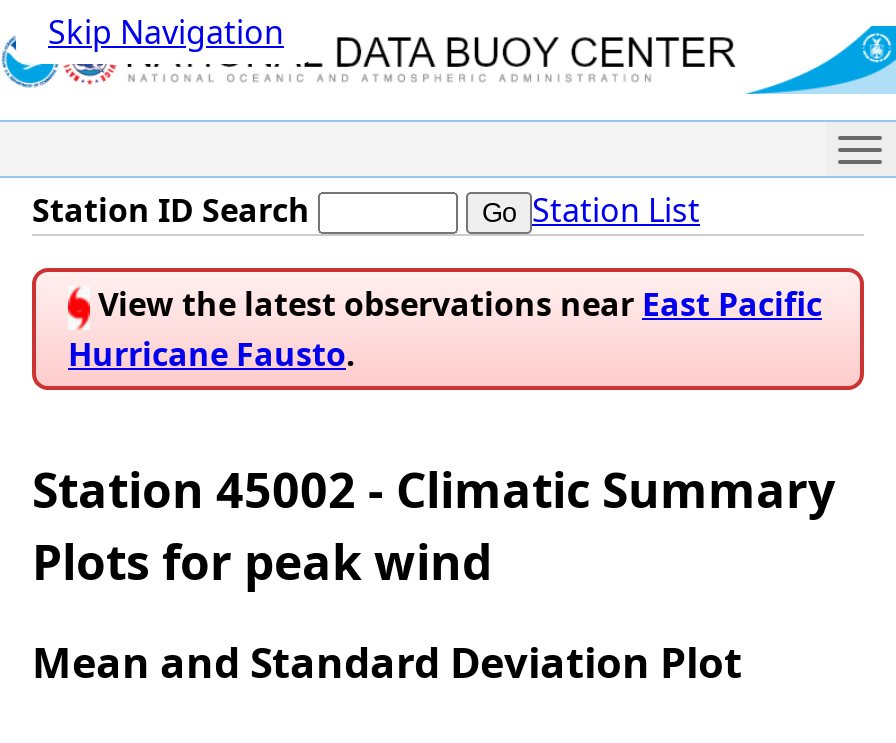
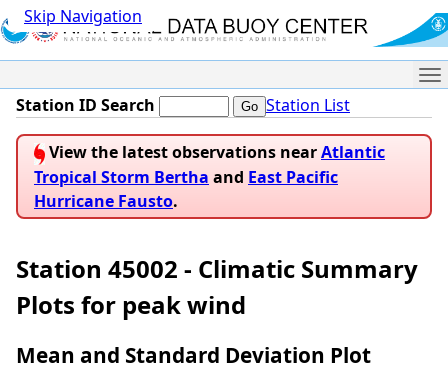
- View the latest observations near East Pacific
+ View the latest observations near Atlantic
+ Tropical Storm Bertha and East Pacific
